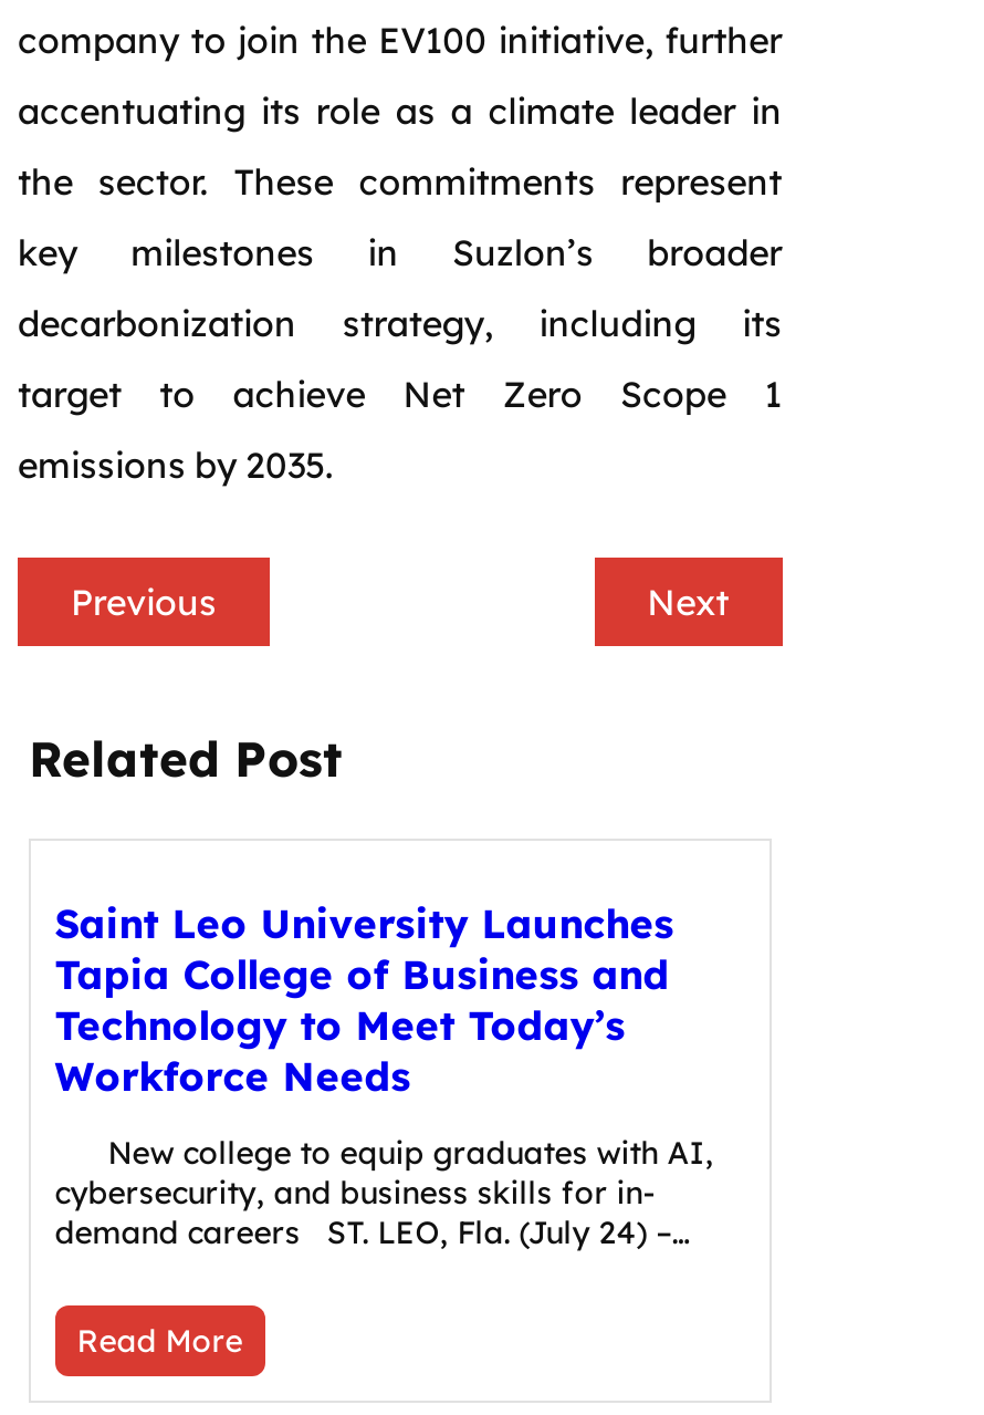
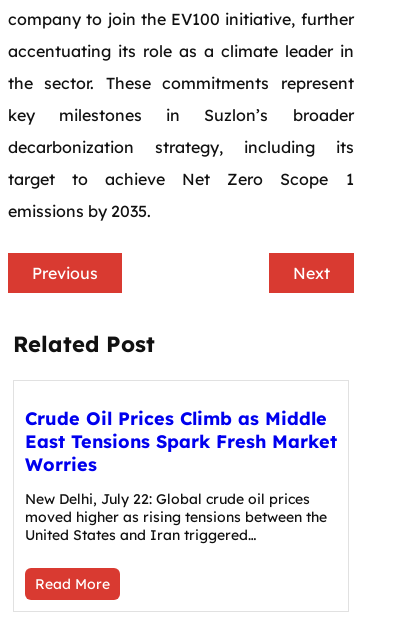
- Saint Leo University Launches
- Tapia College of Business and
- Technology to Meet Today’s
- Workforce Needs
+ Crude Oil Prices Climb as Middle
+ East Tensions Spark Fresh Market
+ Worries

- New college to equip graduates with AI,
- cybersecurity, and business skills for in-
- demand careers ST. LEO, Fla. (July 24) –…
+ New Delhi, July 22: Global crude oil prices
+ moved higher as rising tensions between the
+ United States and Iran triggered…
